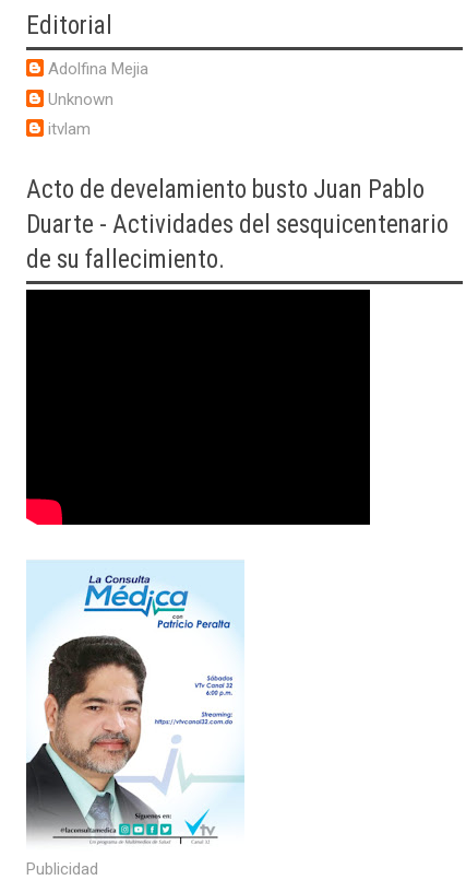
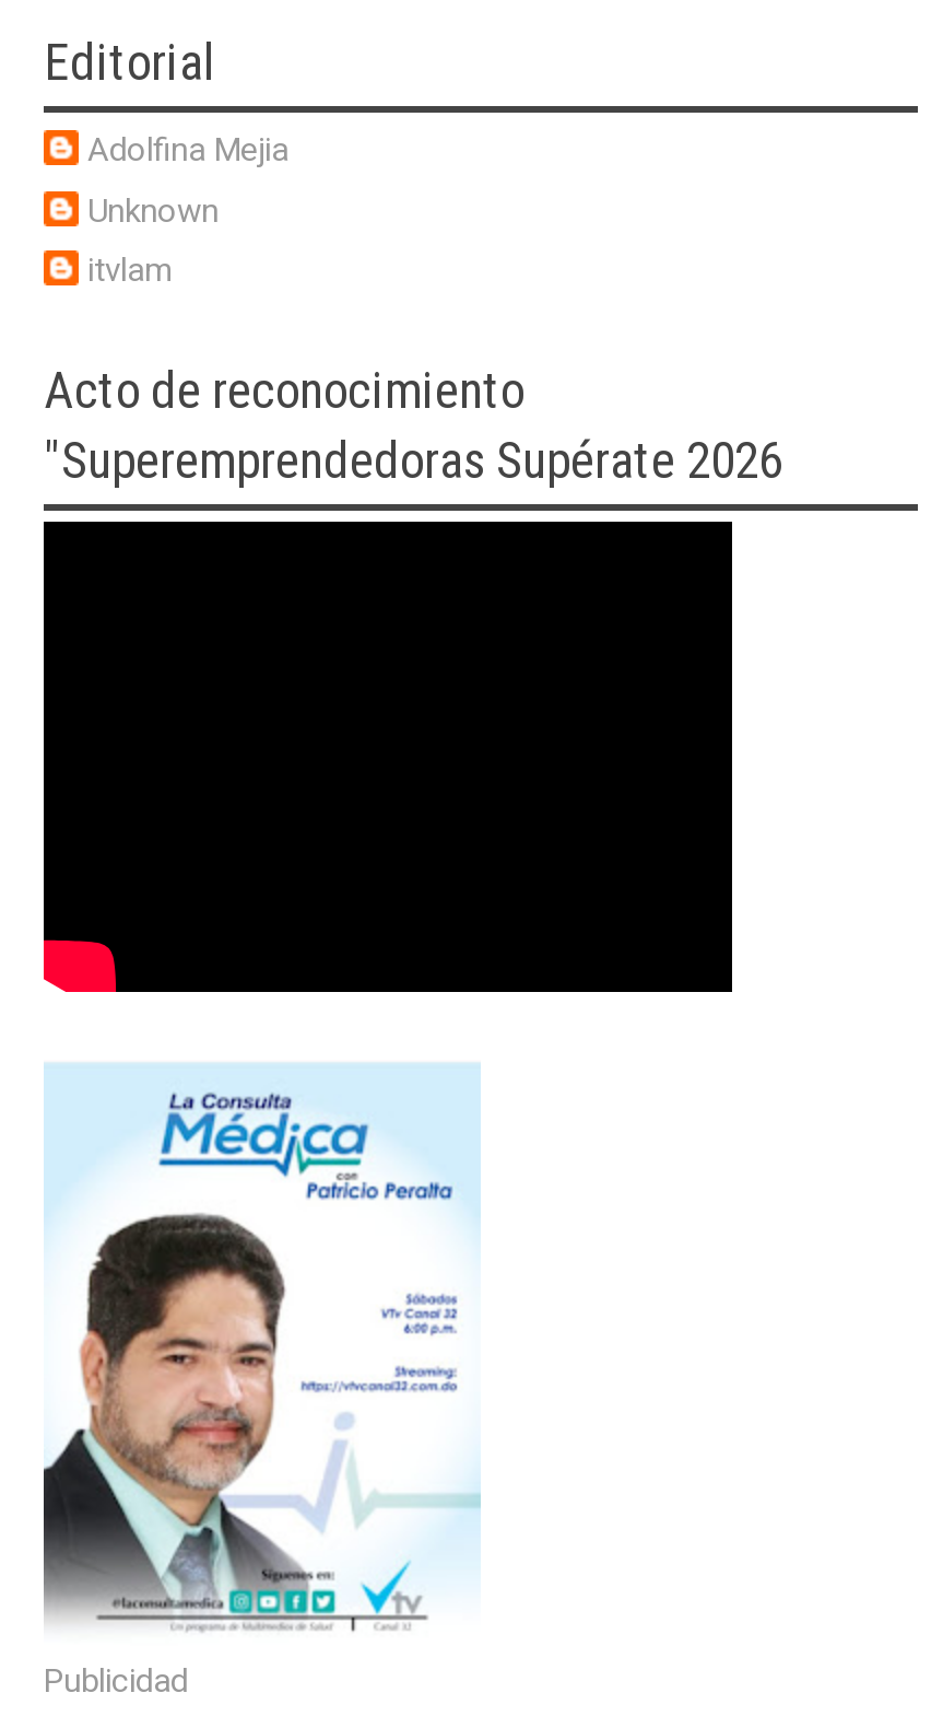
- Acto de develamiento busto Juan Pablo
- Duarte - Actividades del sesquicentenario
- de su fallecimiento.
+ Acto de reconocimiento
+ "Superemprendedoras Supérate 2026
